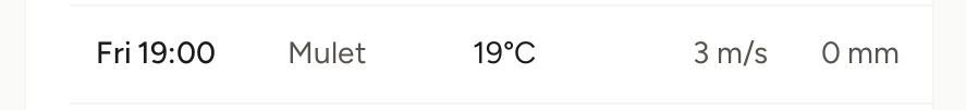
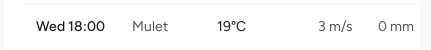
- Fri 19:00 Mulet
+ Wed 18:00 Mulet
